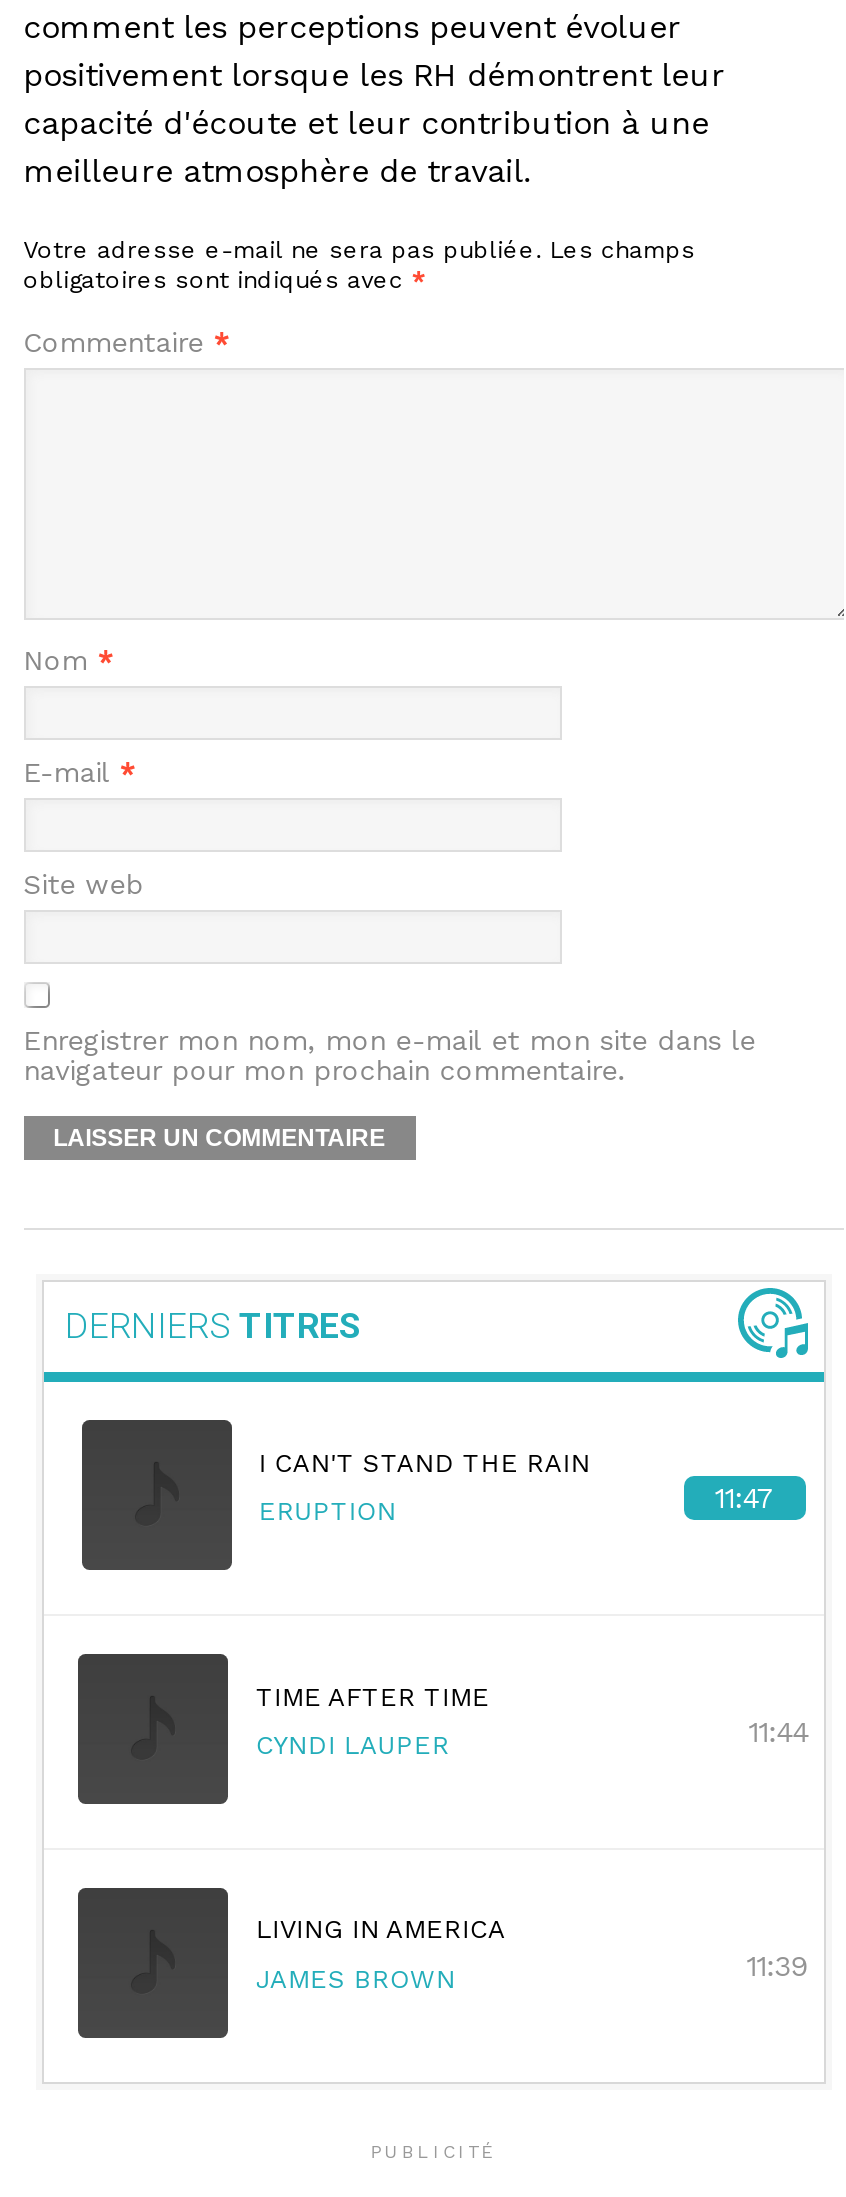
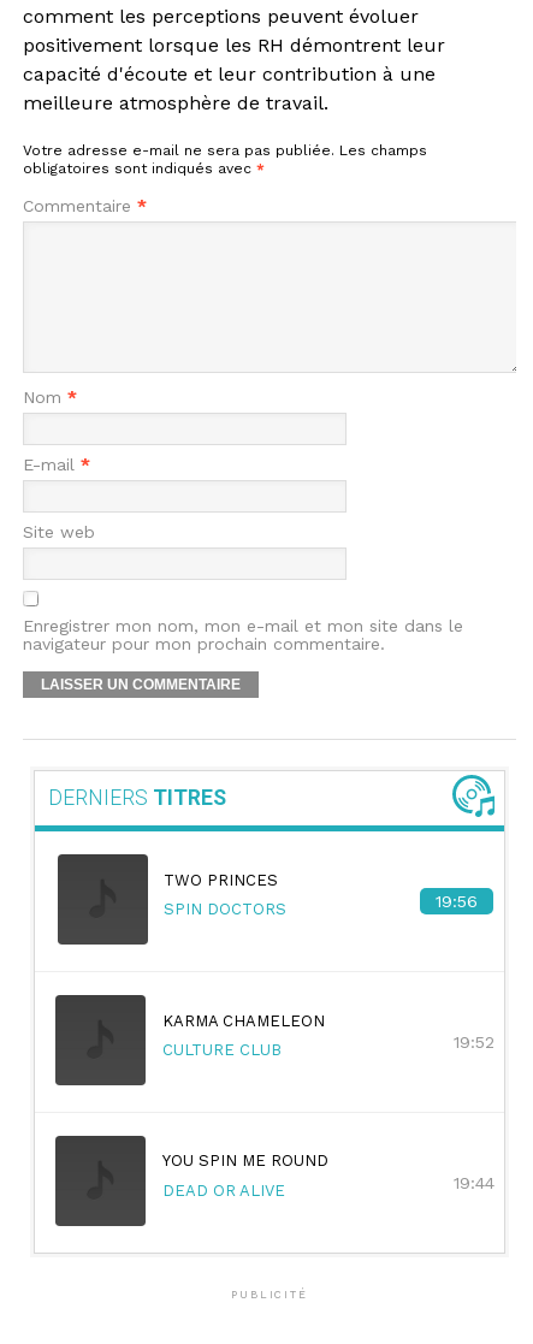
- I CAN'T STAND THE RAIN
+ TWO PRINCES

- ERUPTION
- 11:47
+ SPIN DOCTORS
+ 19:56

- TIME AFTER TIME
+ KARMA CHAMELEON

- CYNDI LAUPER
- 11:44
+ CULTURE CLUB
+ 19:52

- LIVING IN AMERICA
+ YOU SPIN ME ROUND

- JAMES BROWN
- 11:39
+ DEAD OR ALIVE
+ 19:44
